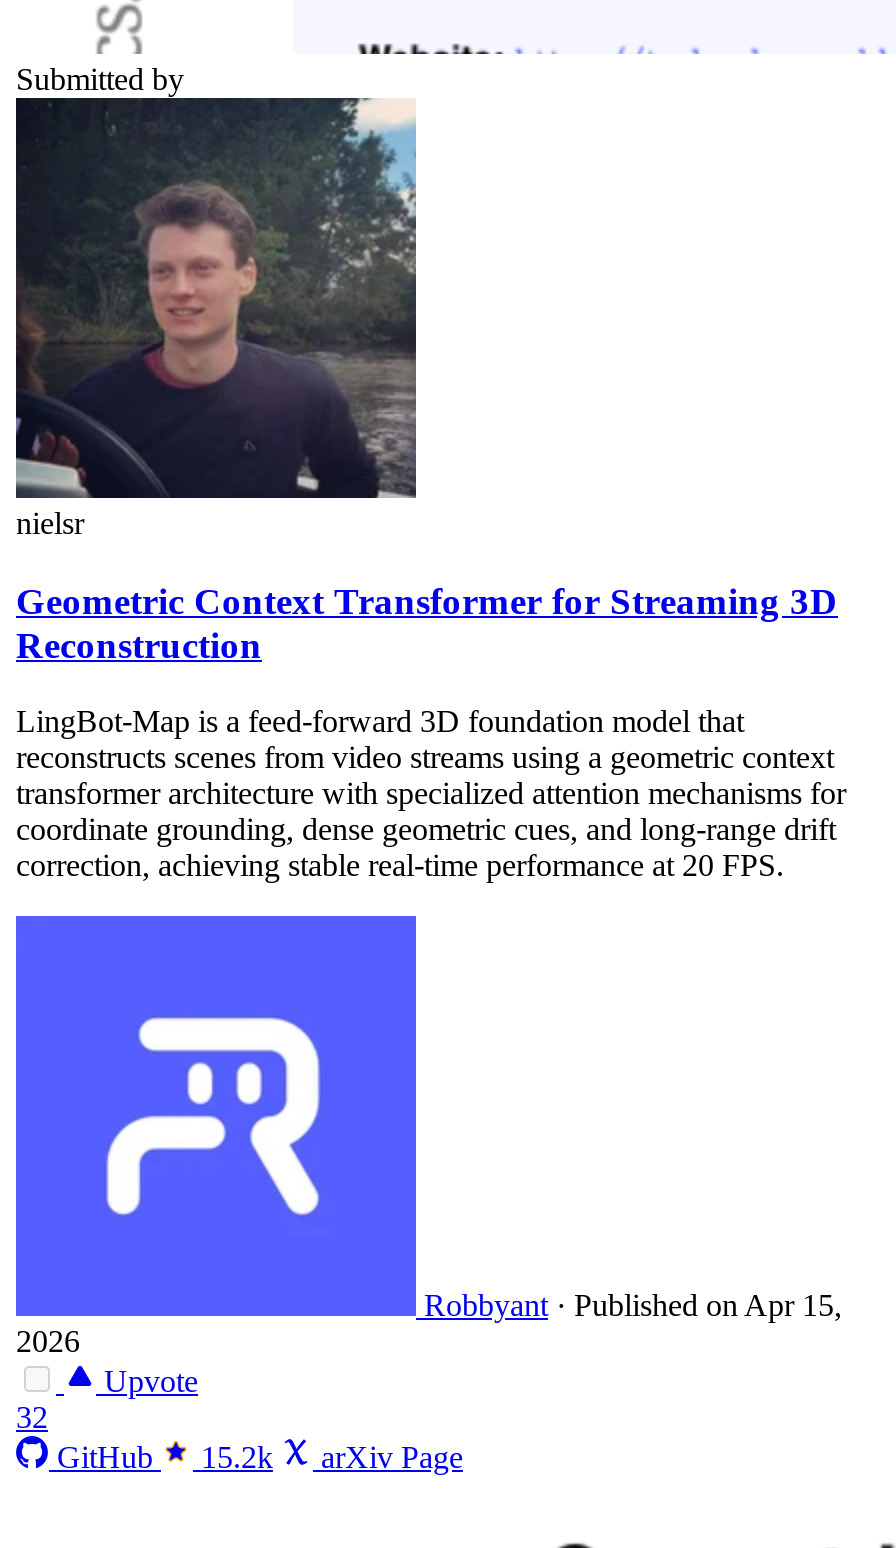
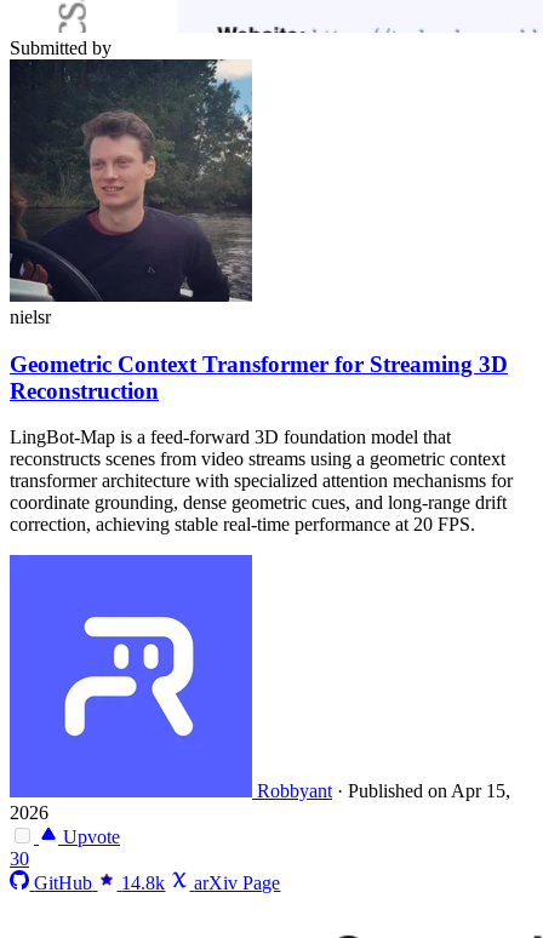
- 32
+ 30

- GitHub 15.2k arXiv Page
+ GitHub 14.8k arXiv Page
